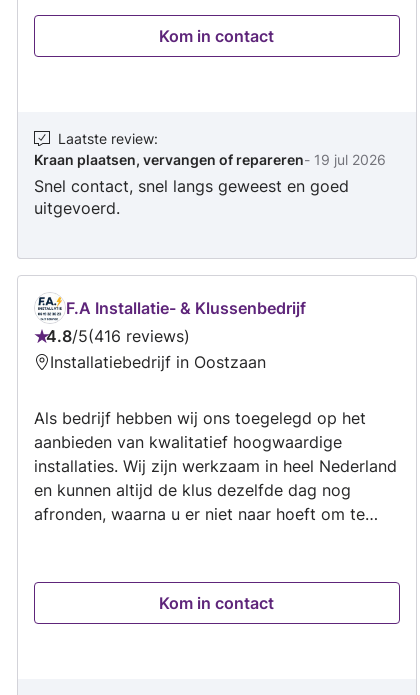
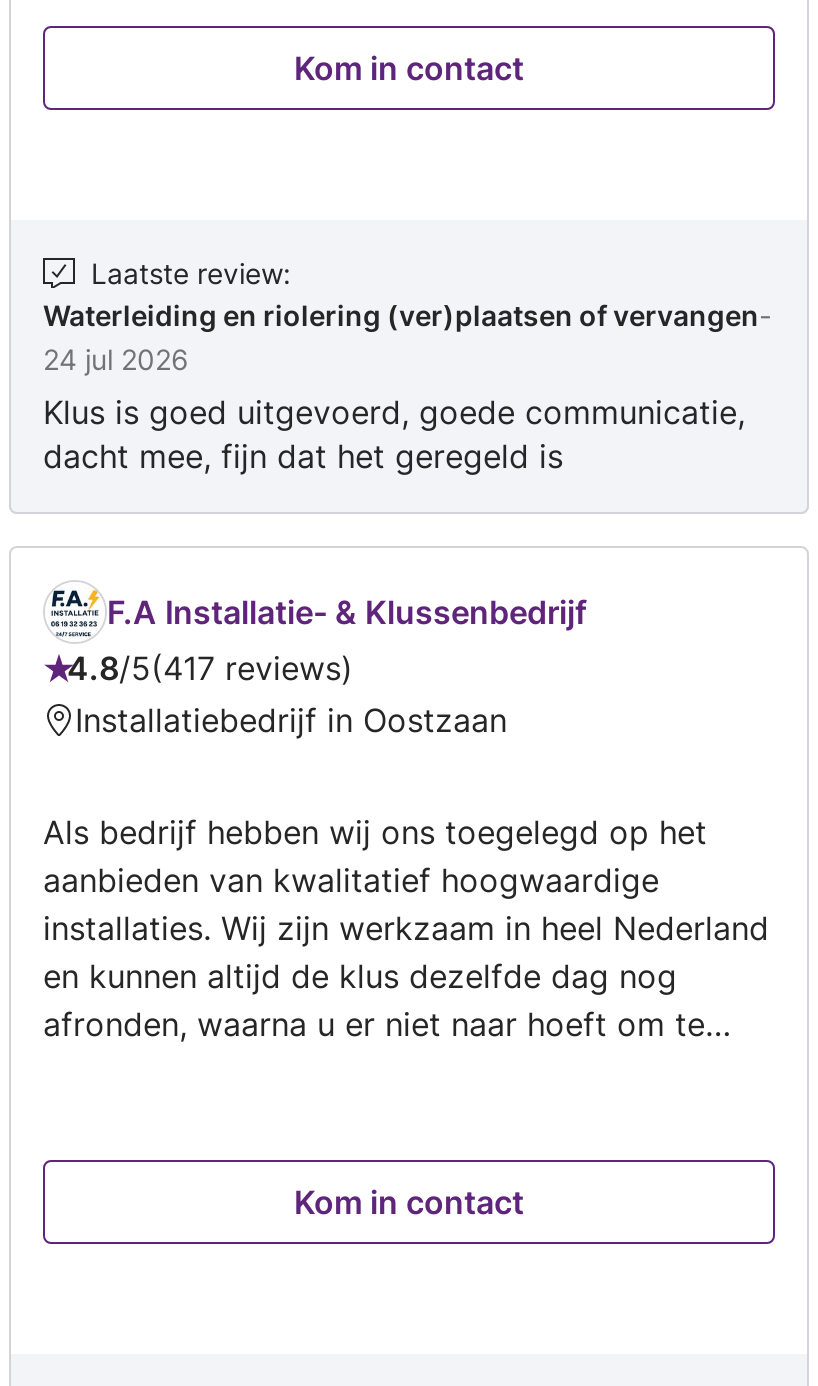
- Kraan plaatsen, vervangen of repareren- 19 jul 2026
- Snel contact, snel langs geweest en goed
- uitgevoerd.
+ Waterleiding en riolering (ver)plaatsen of vervangen-
+ 24 jul 2026
+ Klus is goed uitgevoerd, goede communicatie,
+ dacht mee, fijn dat het geregeld is

- 4.8/5 416 reviews
+ 4.8/5 417 reviews
